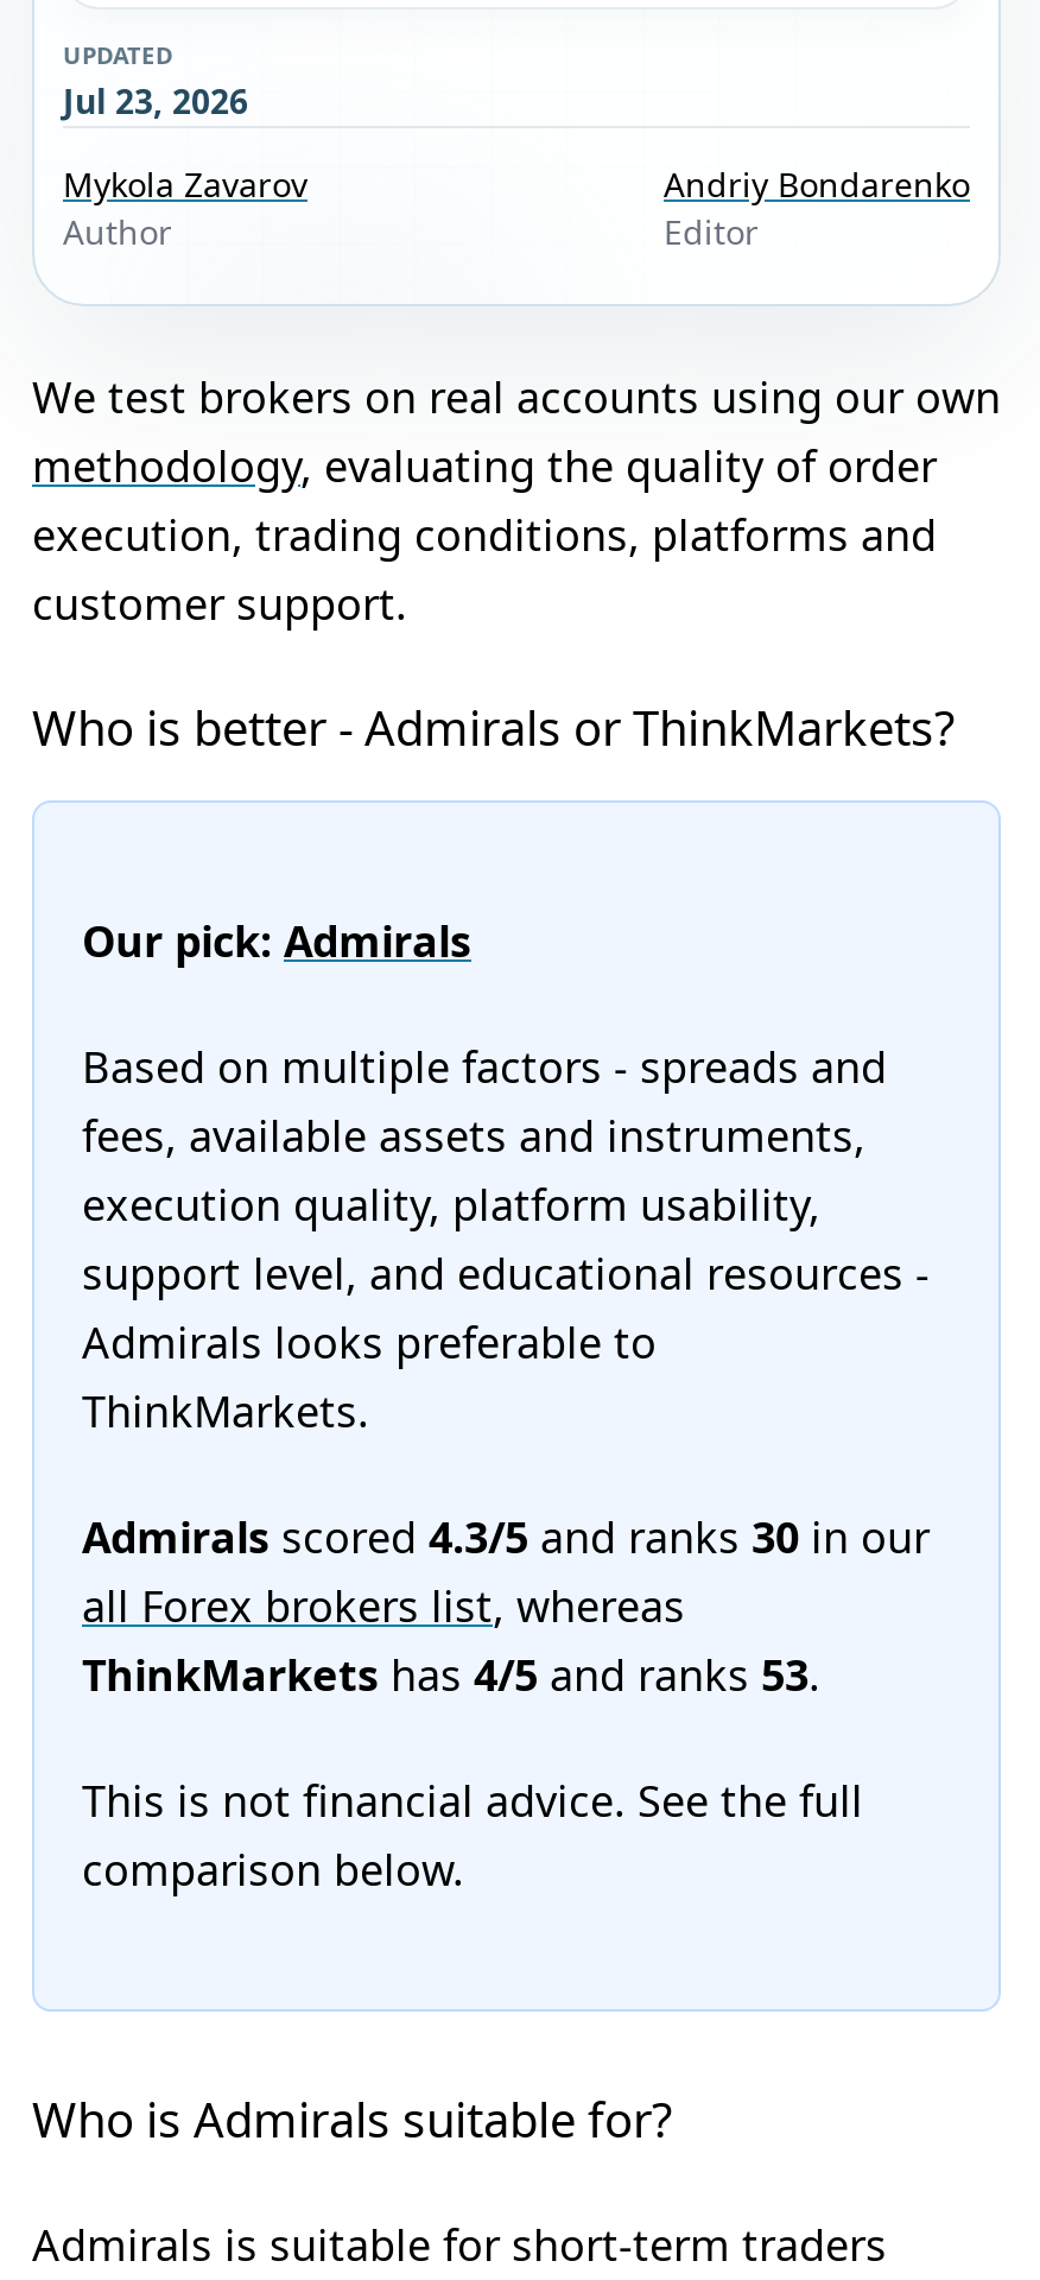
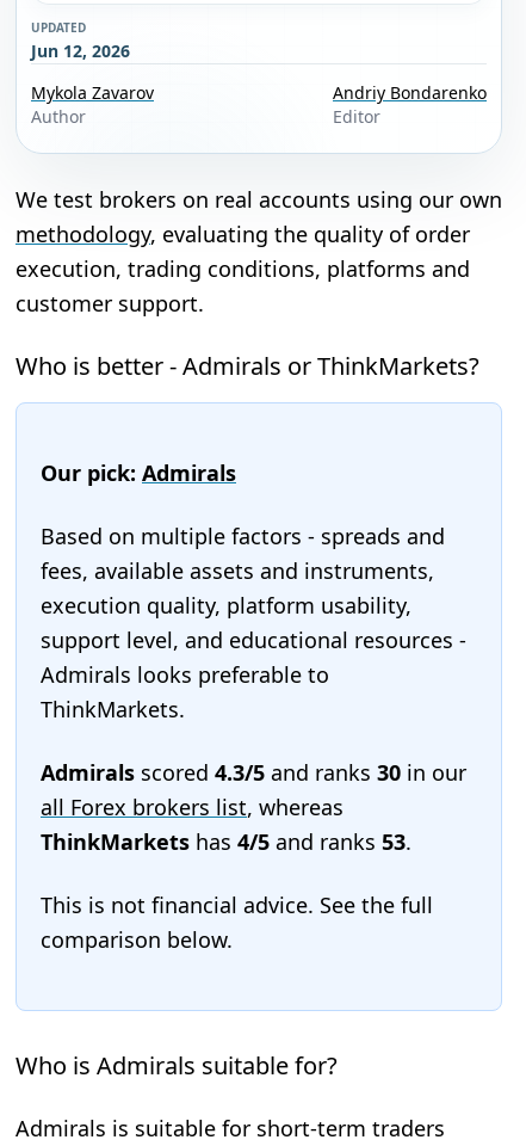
- Jul 23, 2026
+ Jun 12, 2026
